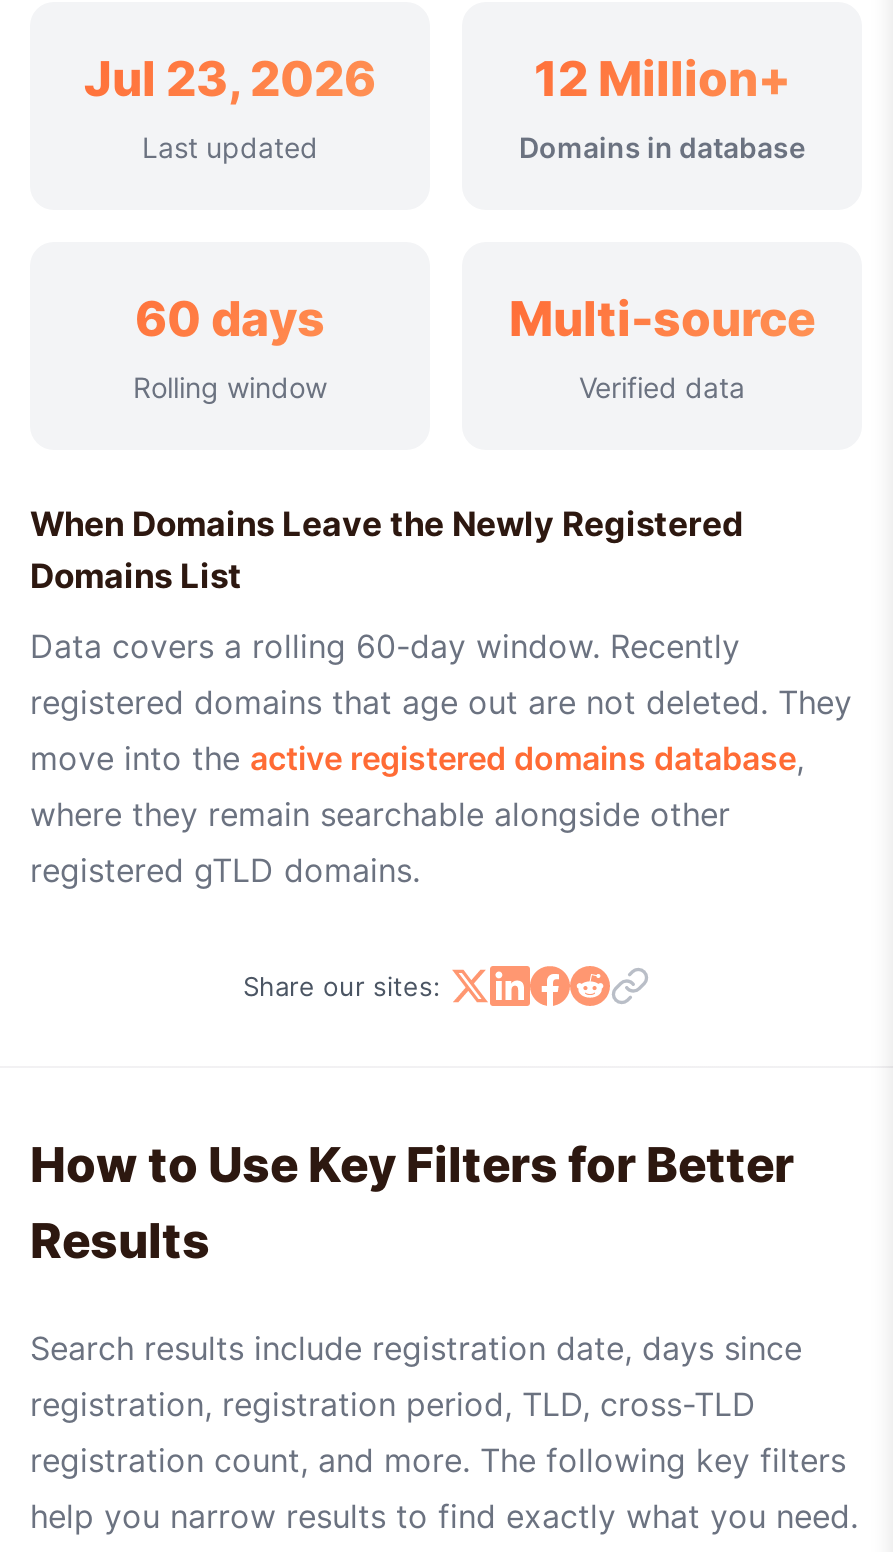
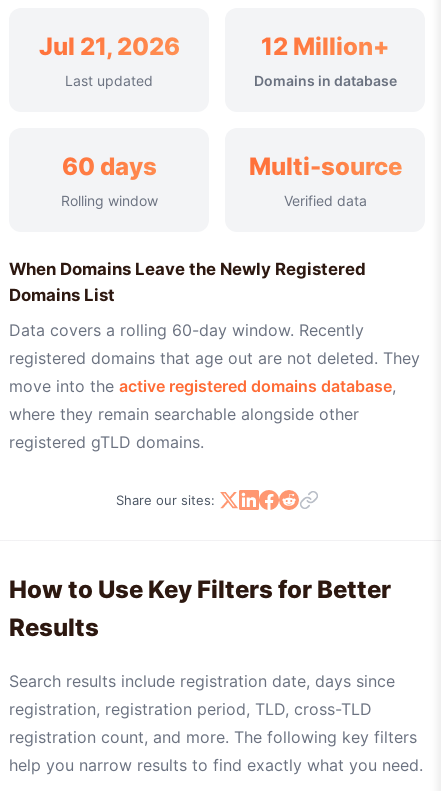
- Jul 23, 2026
+ Jul 21, 2026
